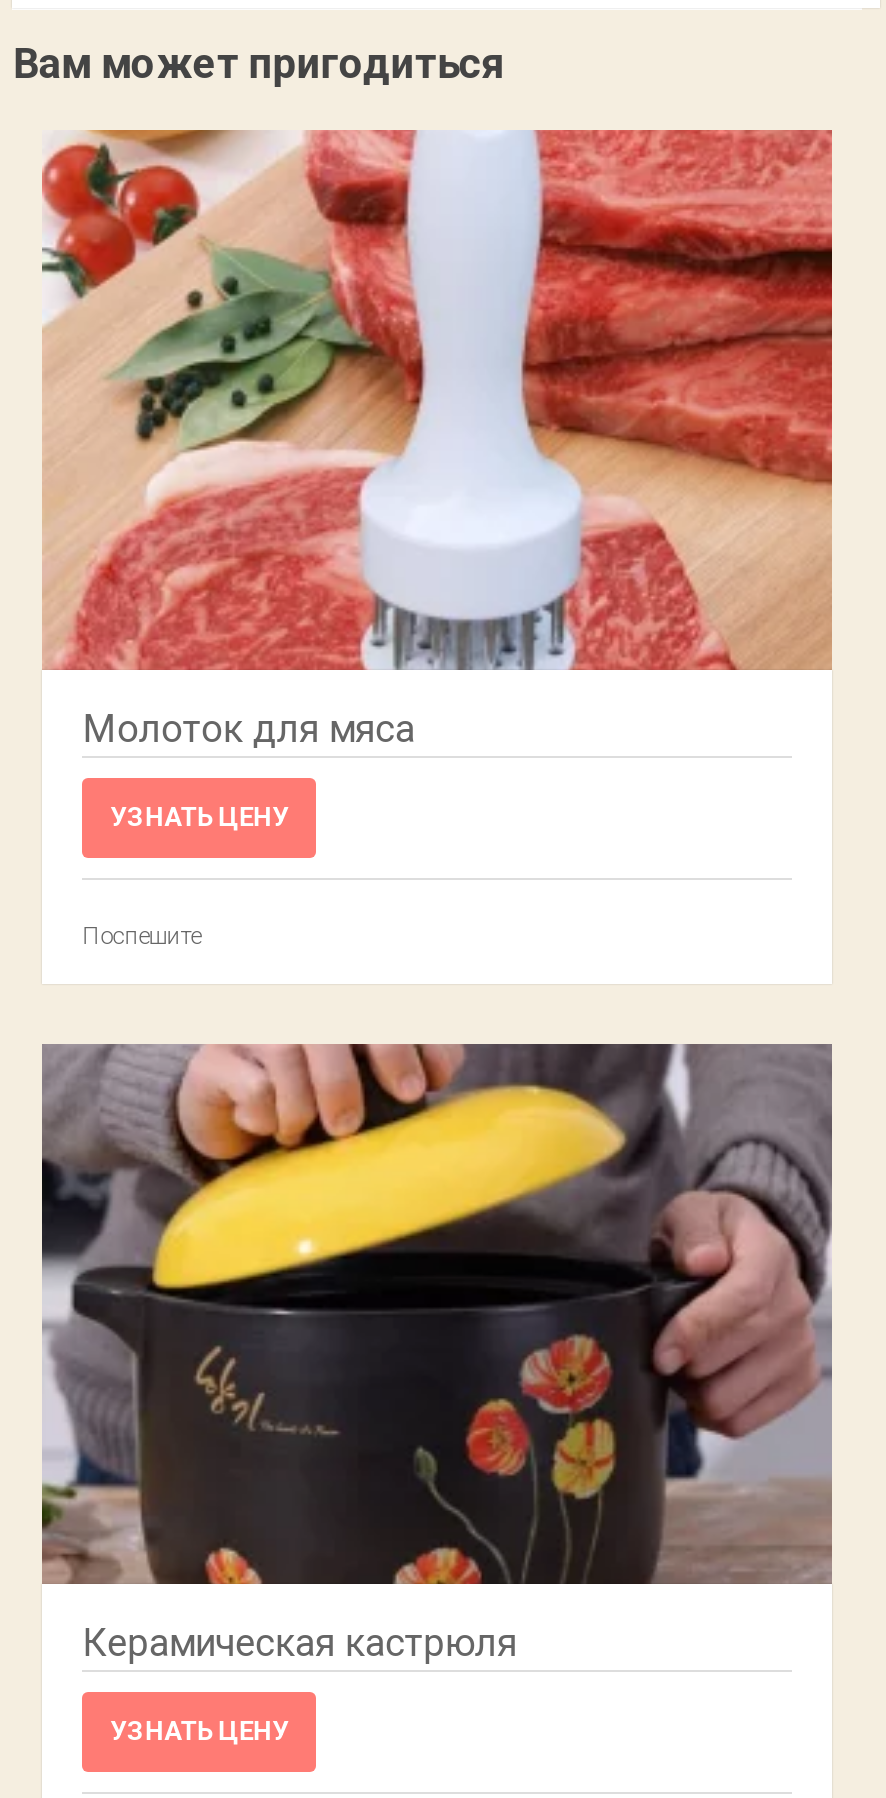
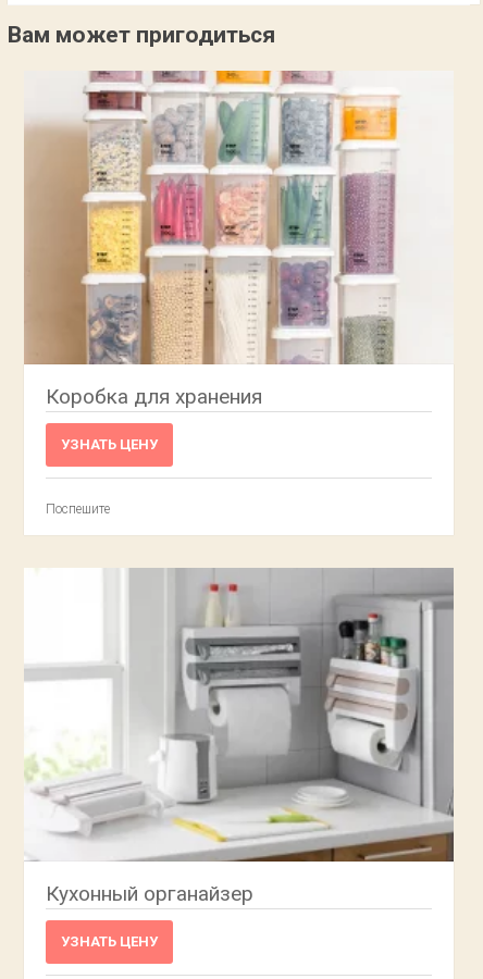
- [image]
- Молоток для мяса
+ [image]
+ Коробка для хранения

- [image]
- Керамическая кастрюля
+ [image]
+ Кухонный органайзер
